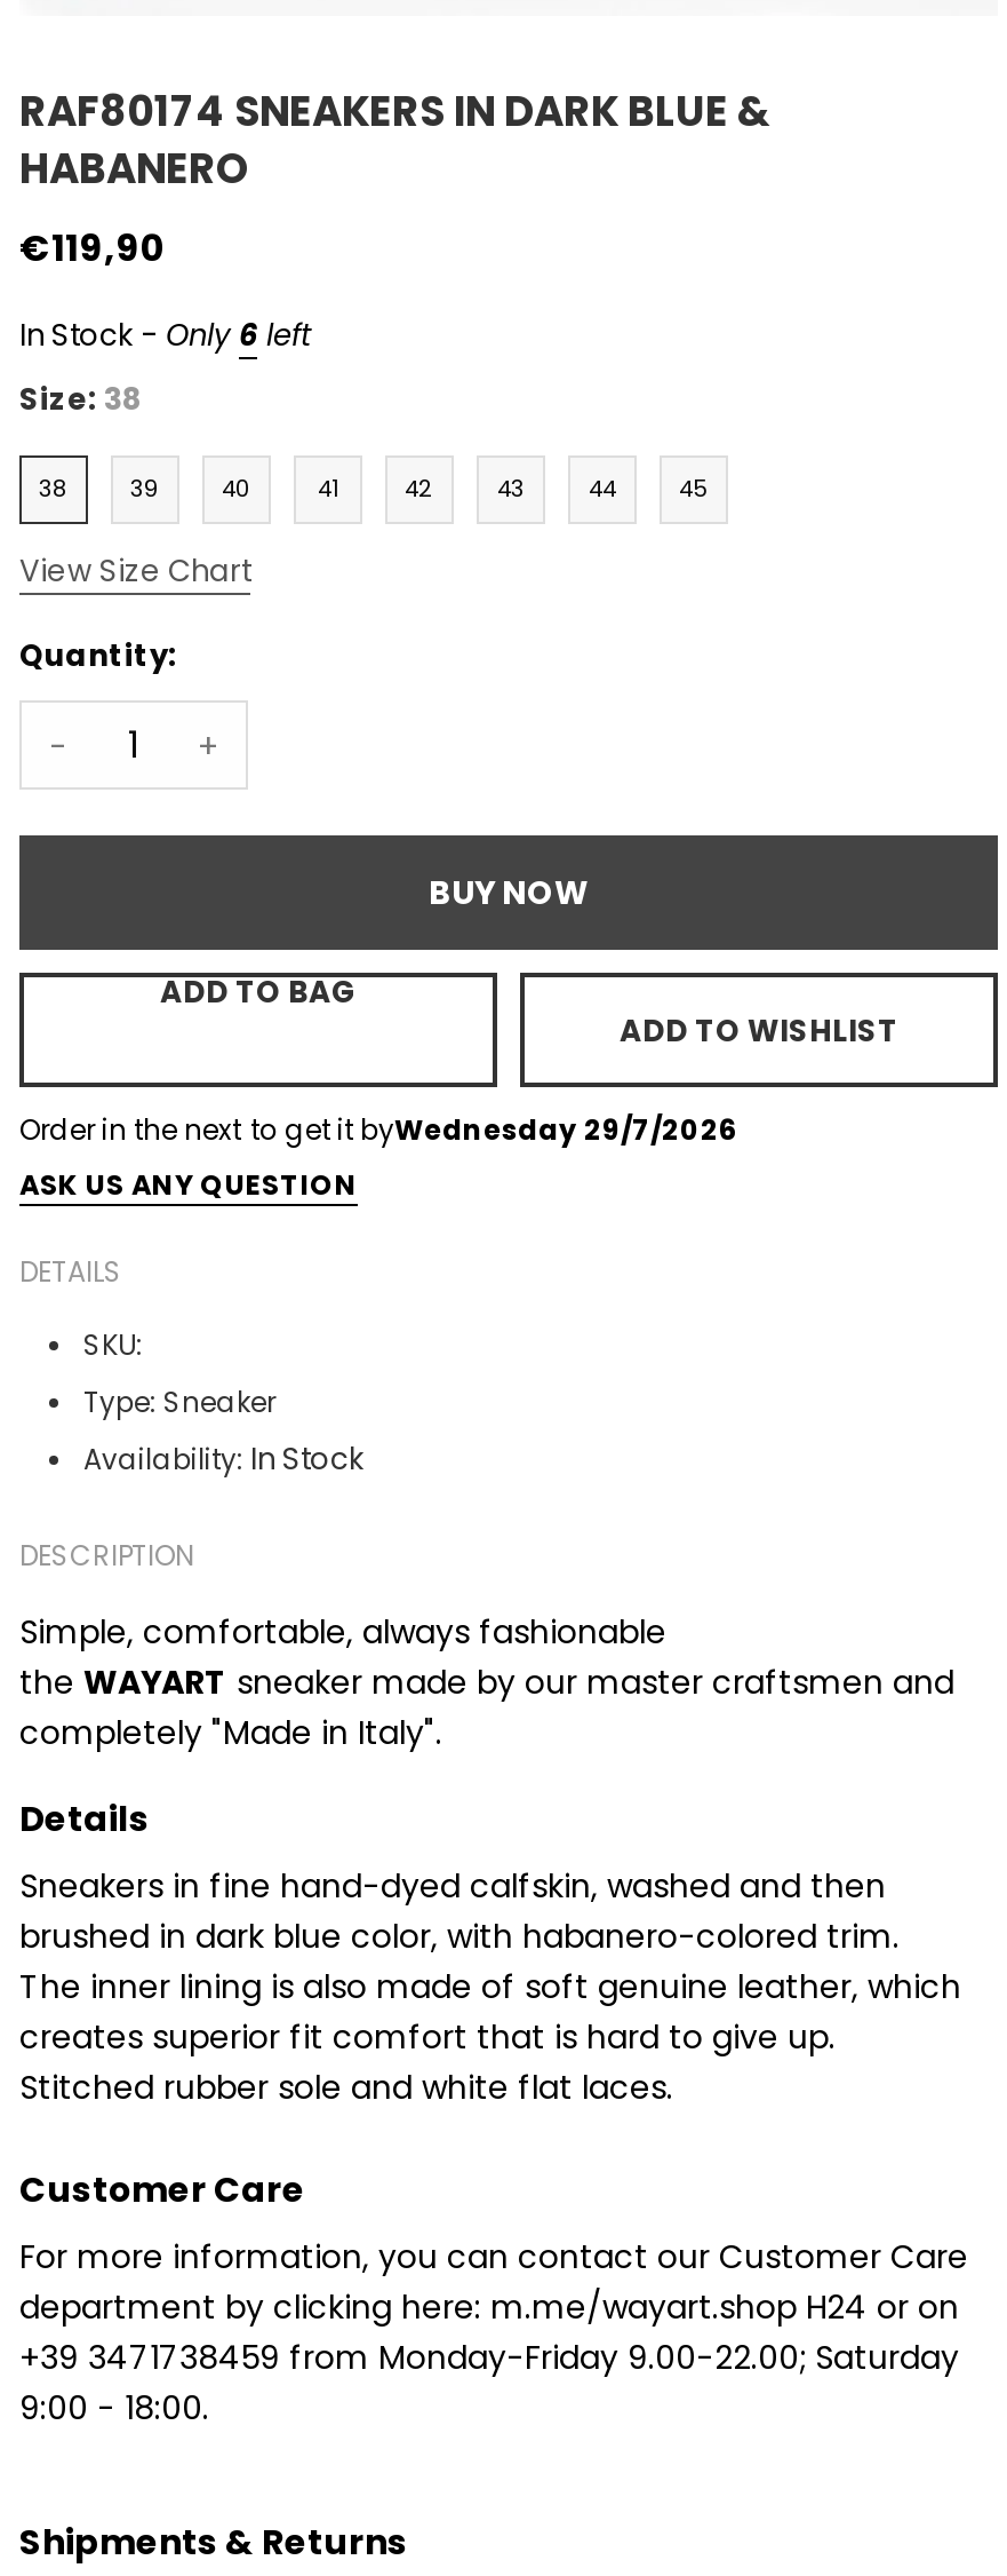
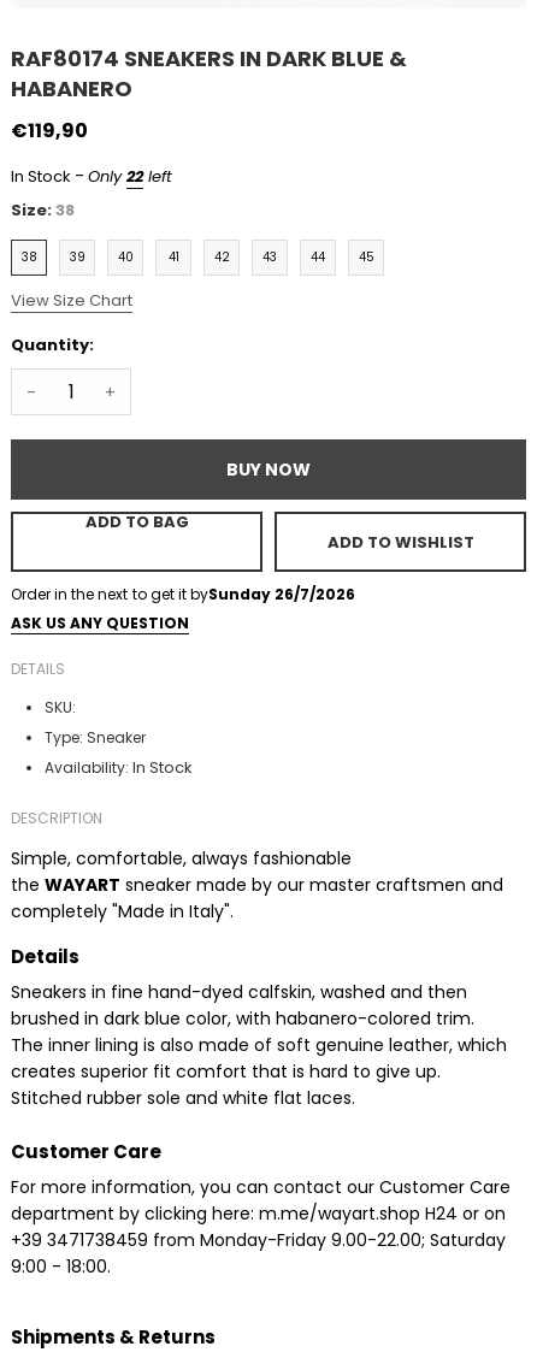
- In Stock - Only 6 left
+ In Stock - Only 22 left

- Order in the next to get it byWednesday 29/7/2026
+ Order in the next to get it bySunday 26/7/2026
